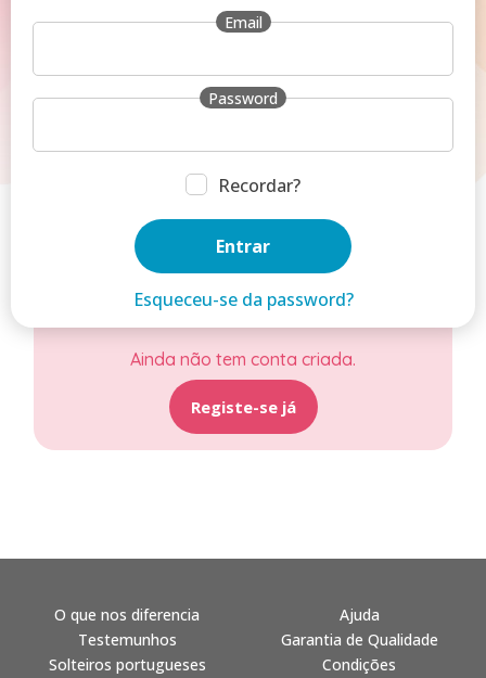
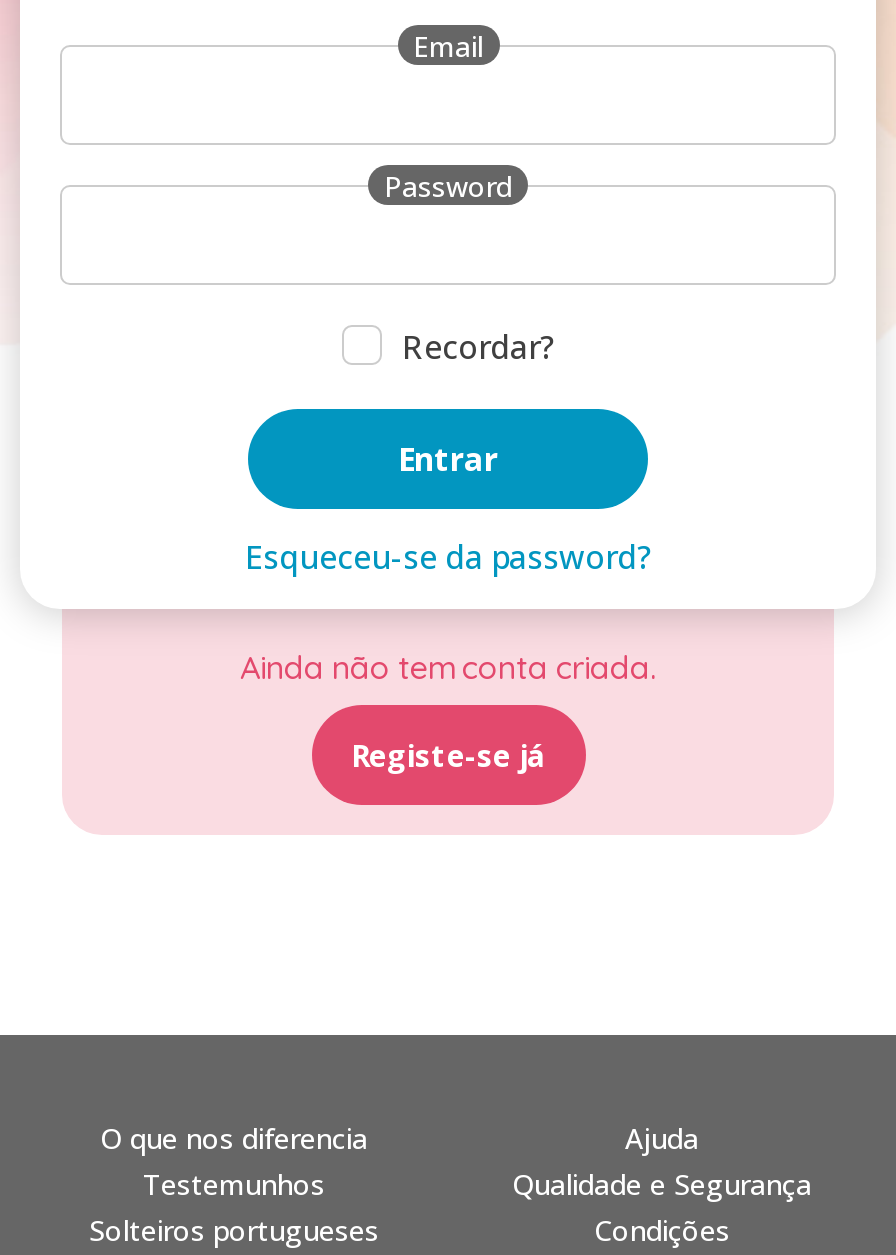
- Garantia de Qualidade
+ Qualidade e Segurança
